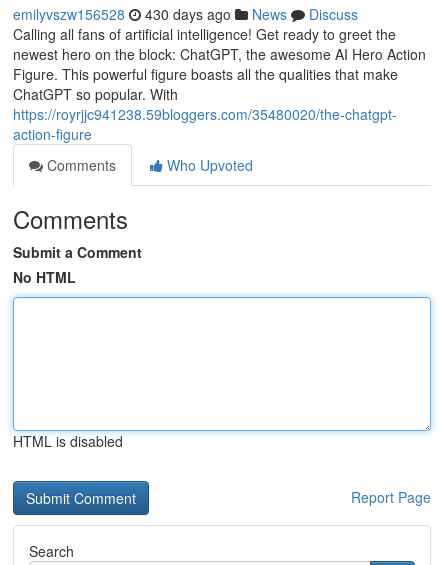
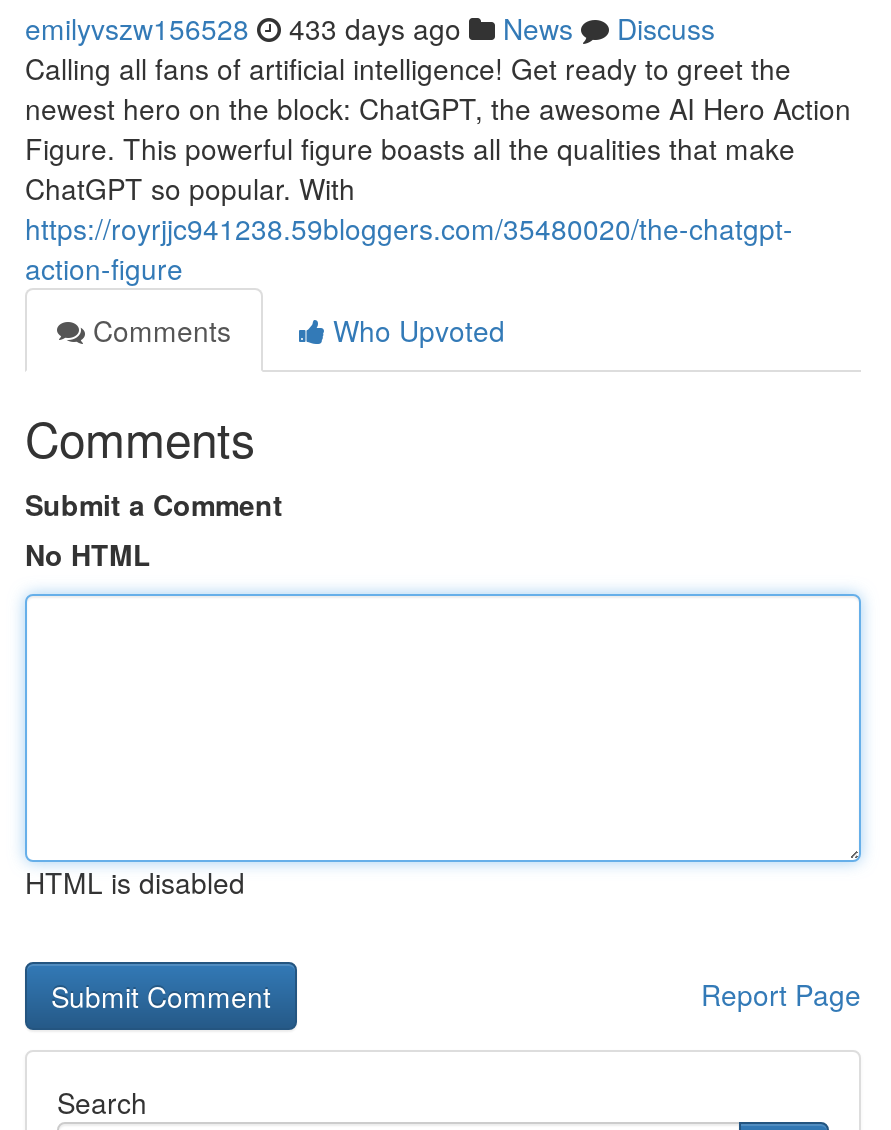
- emilyvszw156528 430 days ago News Discuss
+ emilyvszw156528 433 days ago News Discuss
